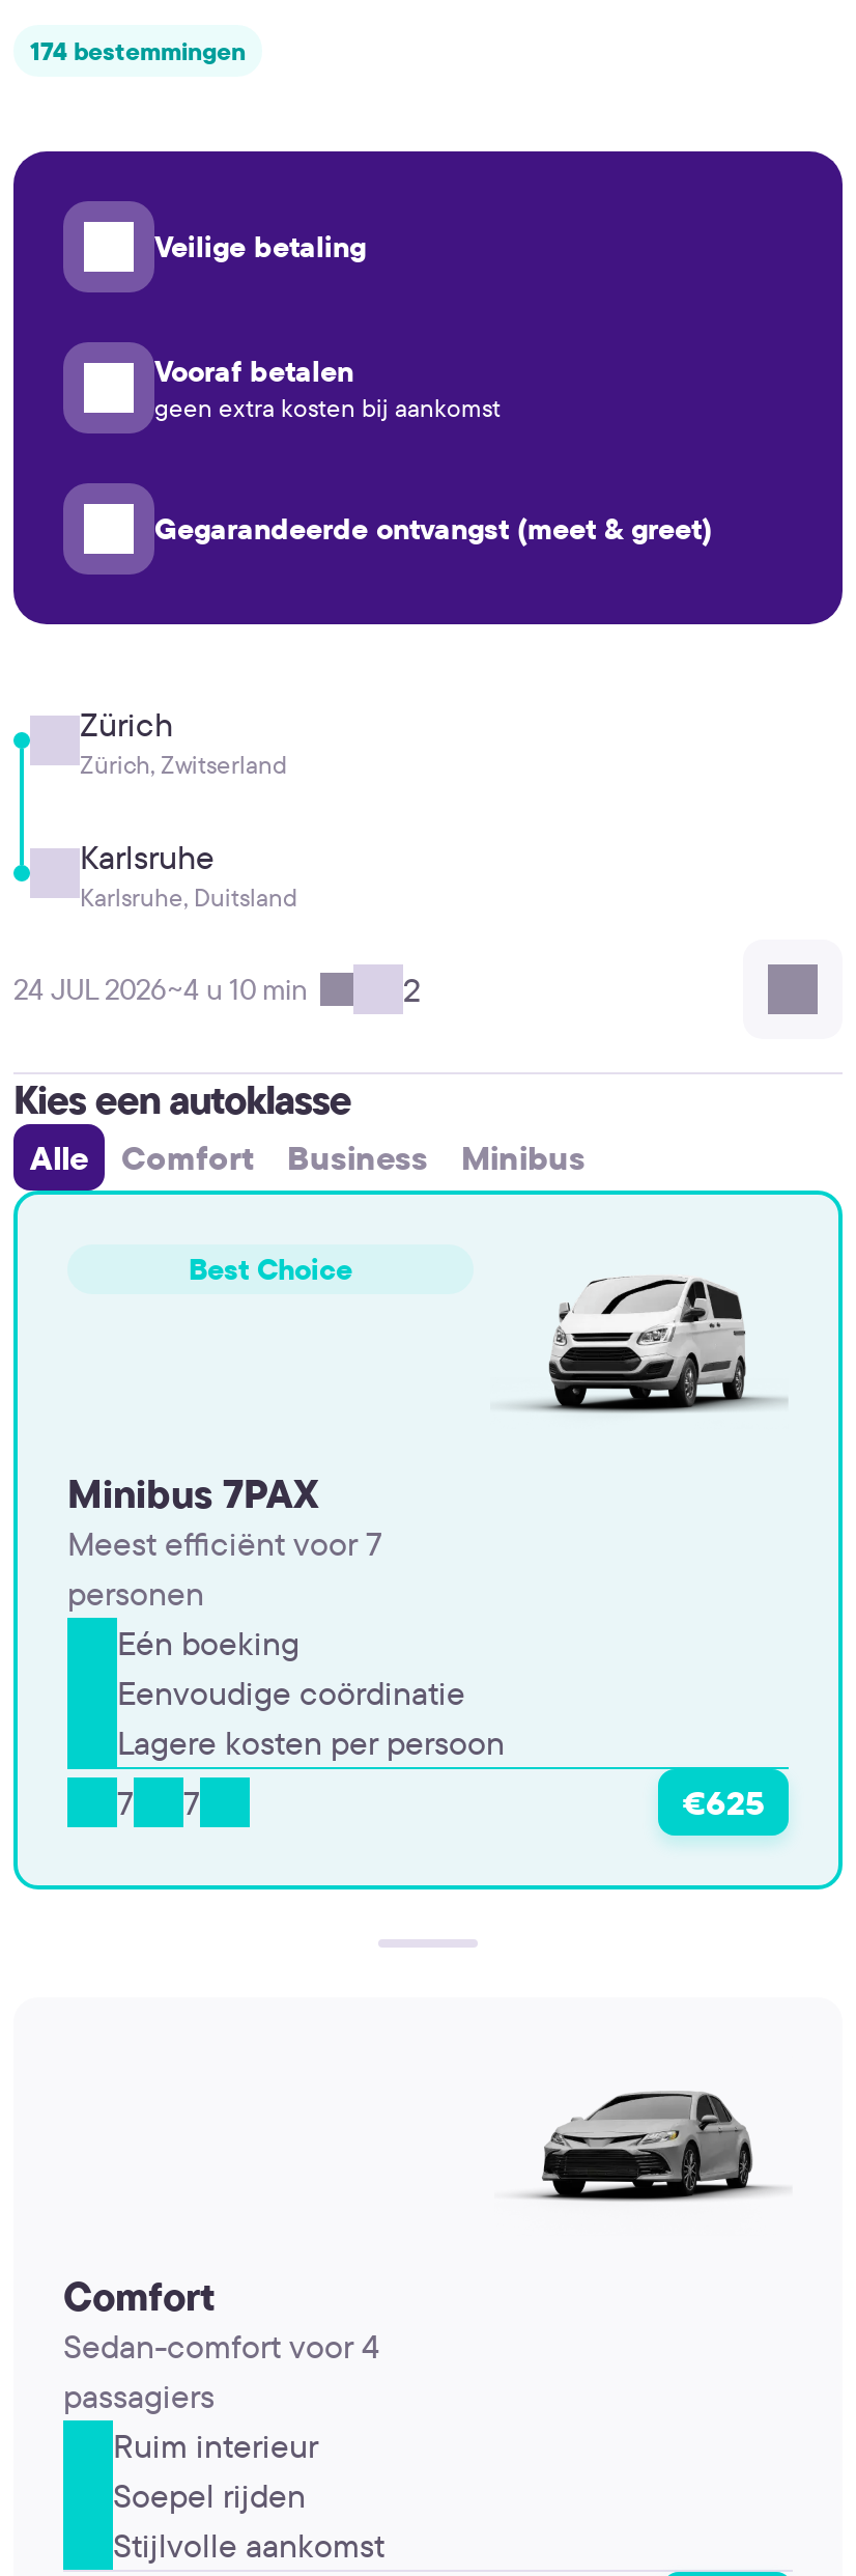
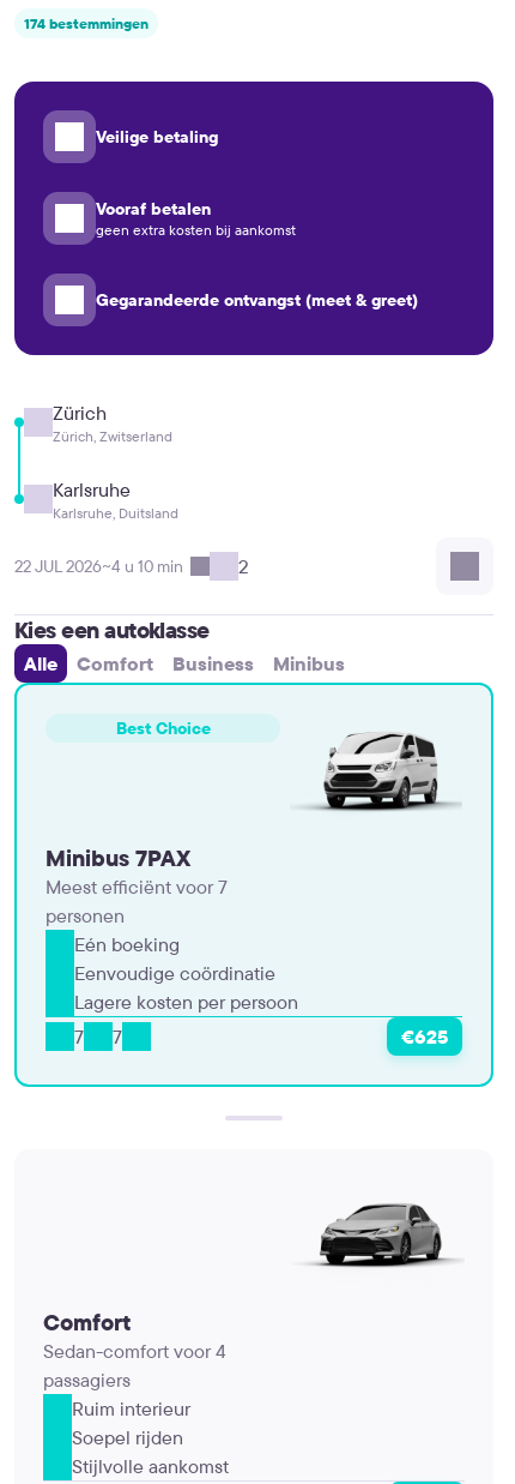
- 24 JUL 2026~4 u 10 min
+ 22 JUL 2026~4 u 10 min
